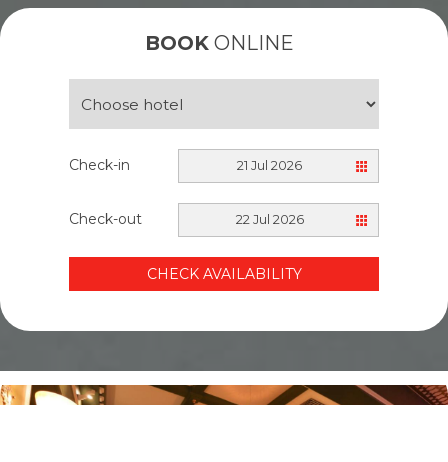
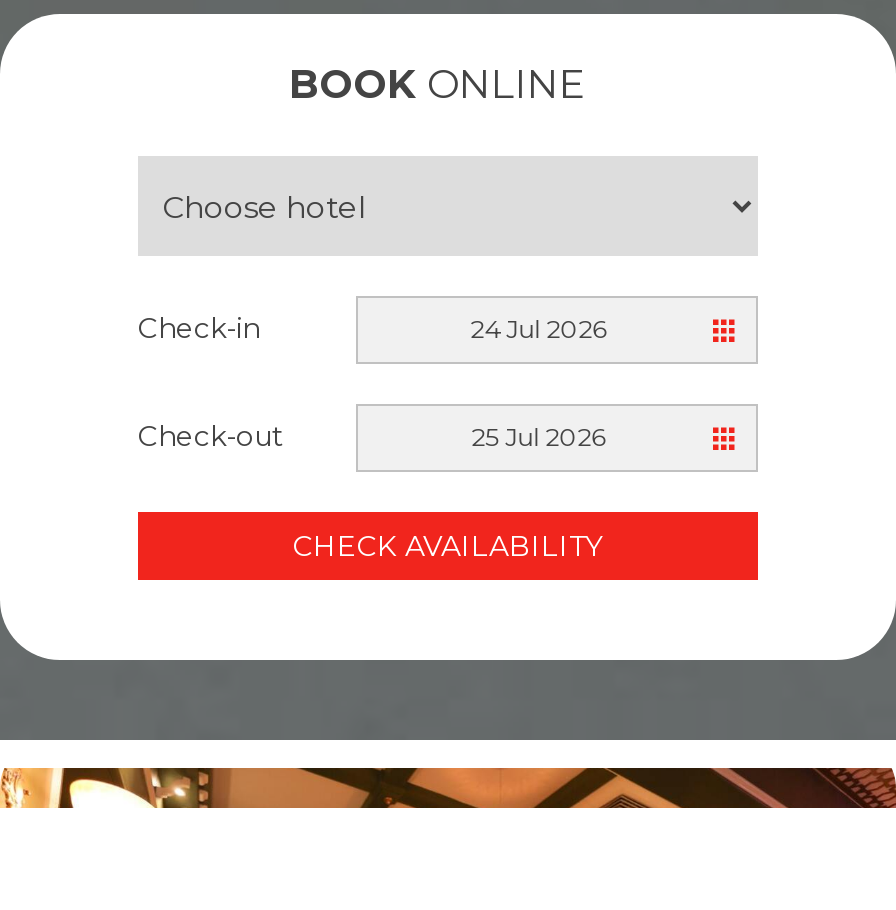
- 21 Jul 2026
+ 24 Jul 2026

- 22 Jul 2026
+ 25 Jul 2026
